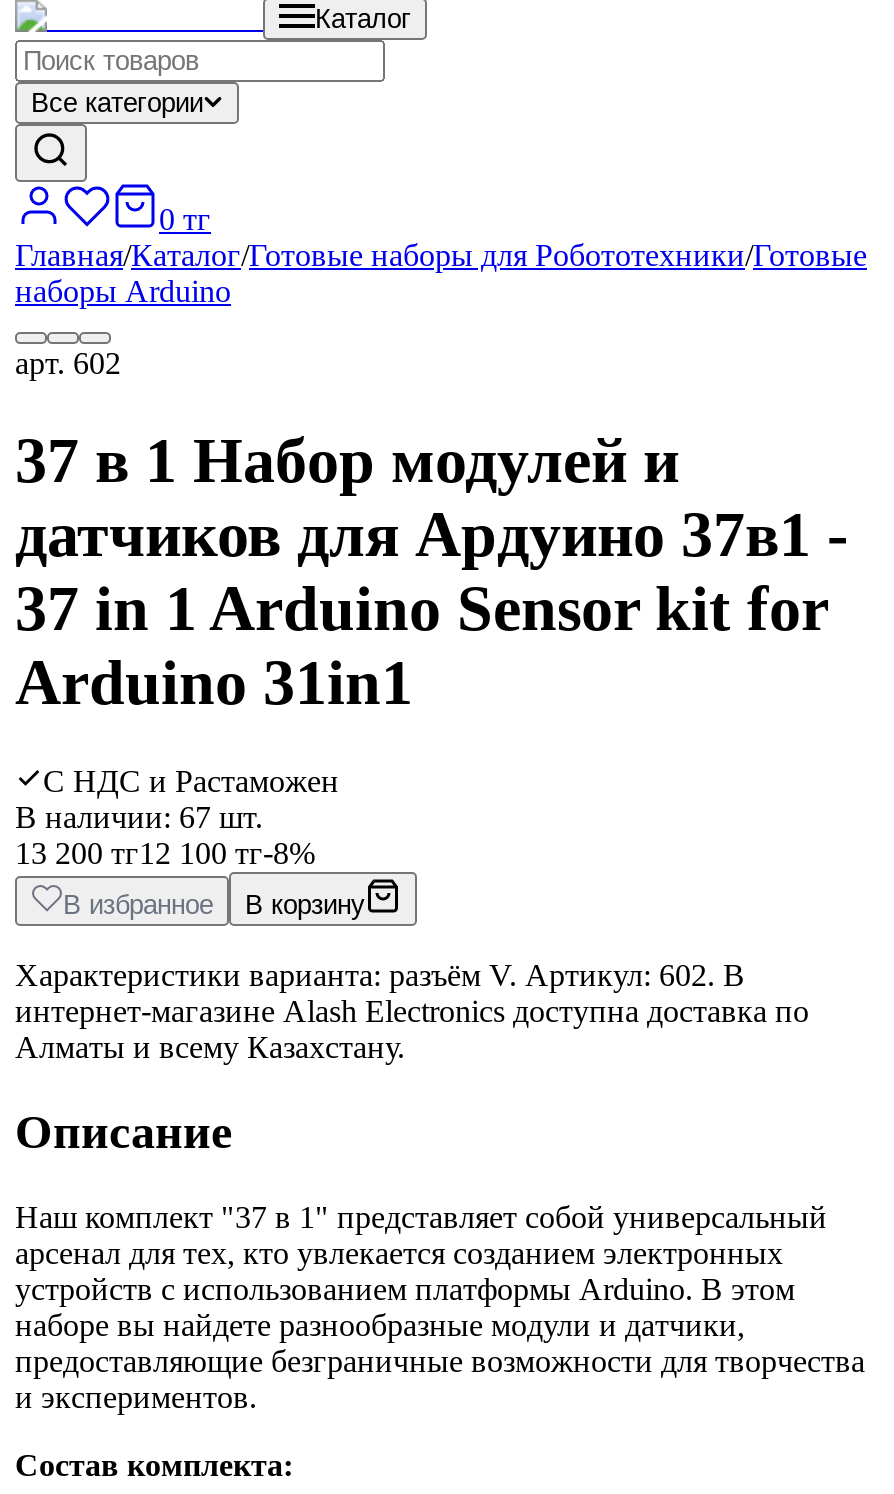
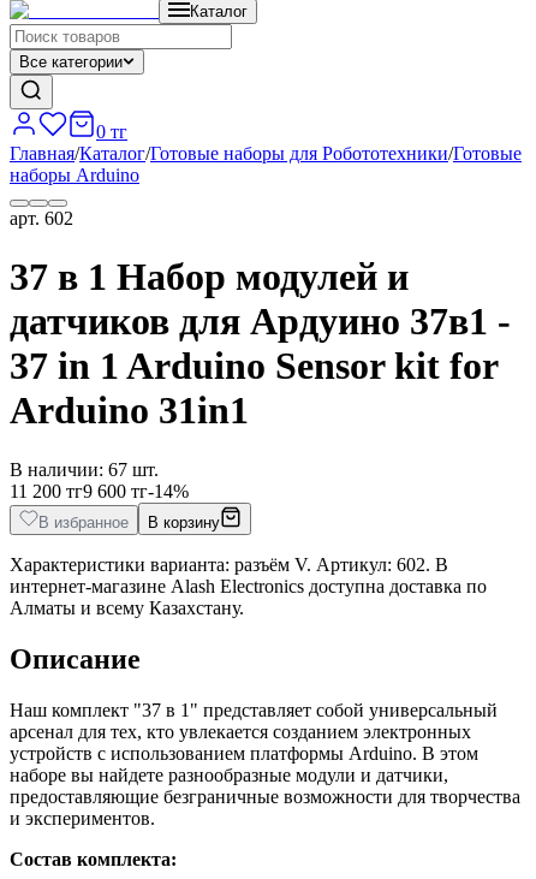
- С НДС и Растаможен

- 13 200 тг12 100 тг-8%
+ 11 200 тг9 600 тг-14%
